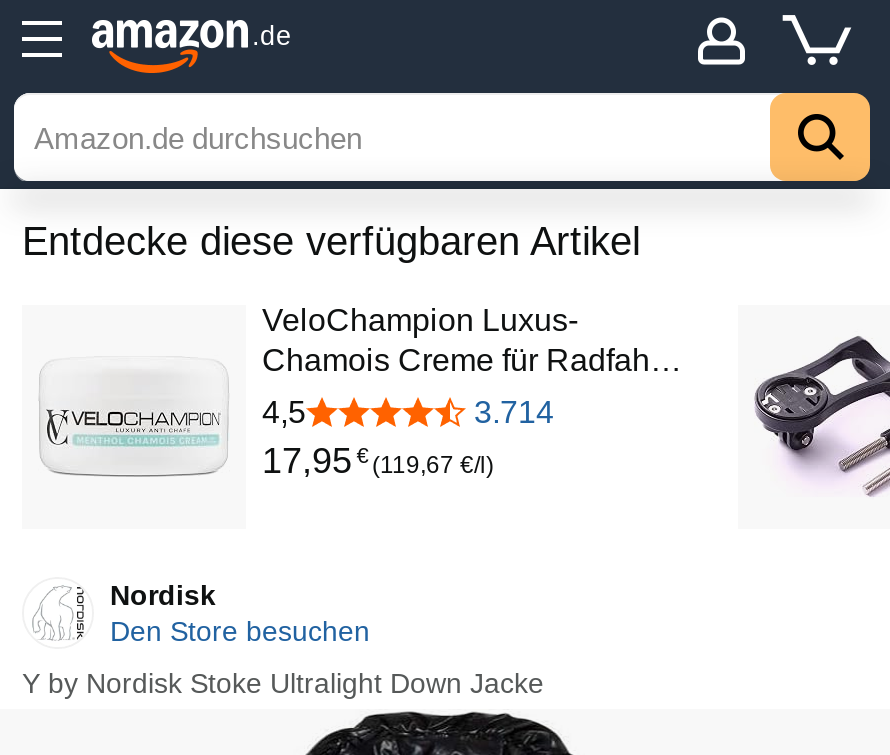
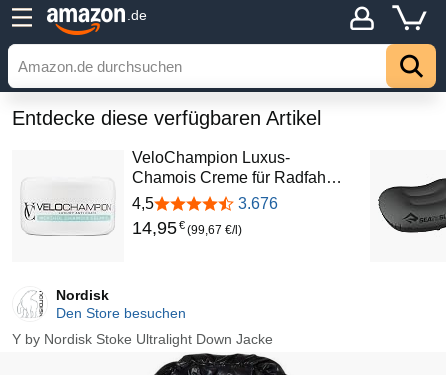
- [image]
+ [image]

- 3.714
+ 3.676

- 17,95 € (119,67 €/l)
+ 14,95 € (99,67 €/l)
